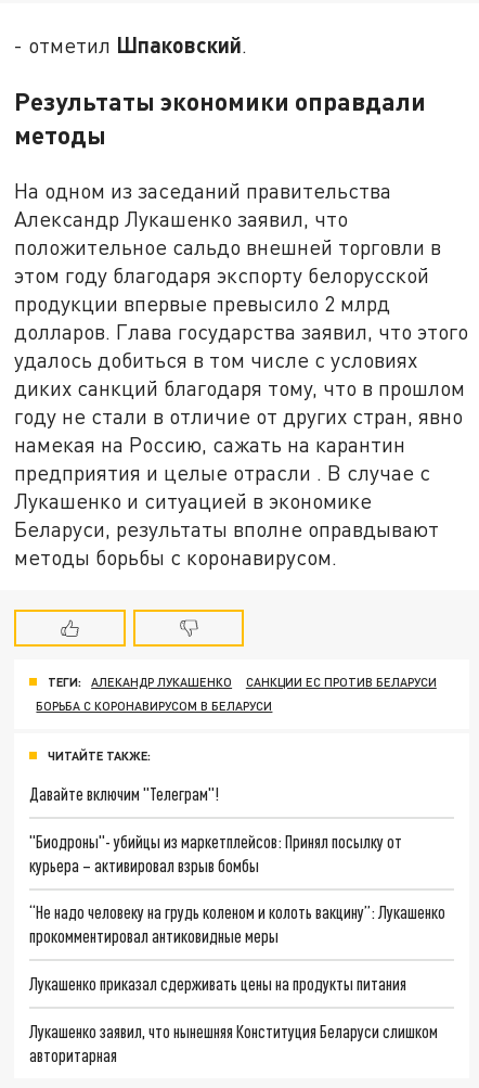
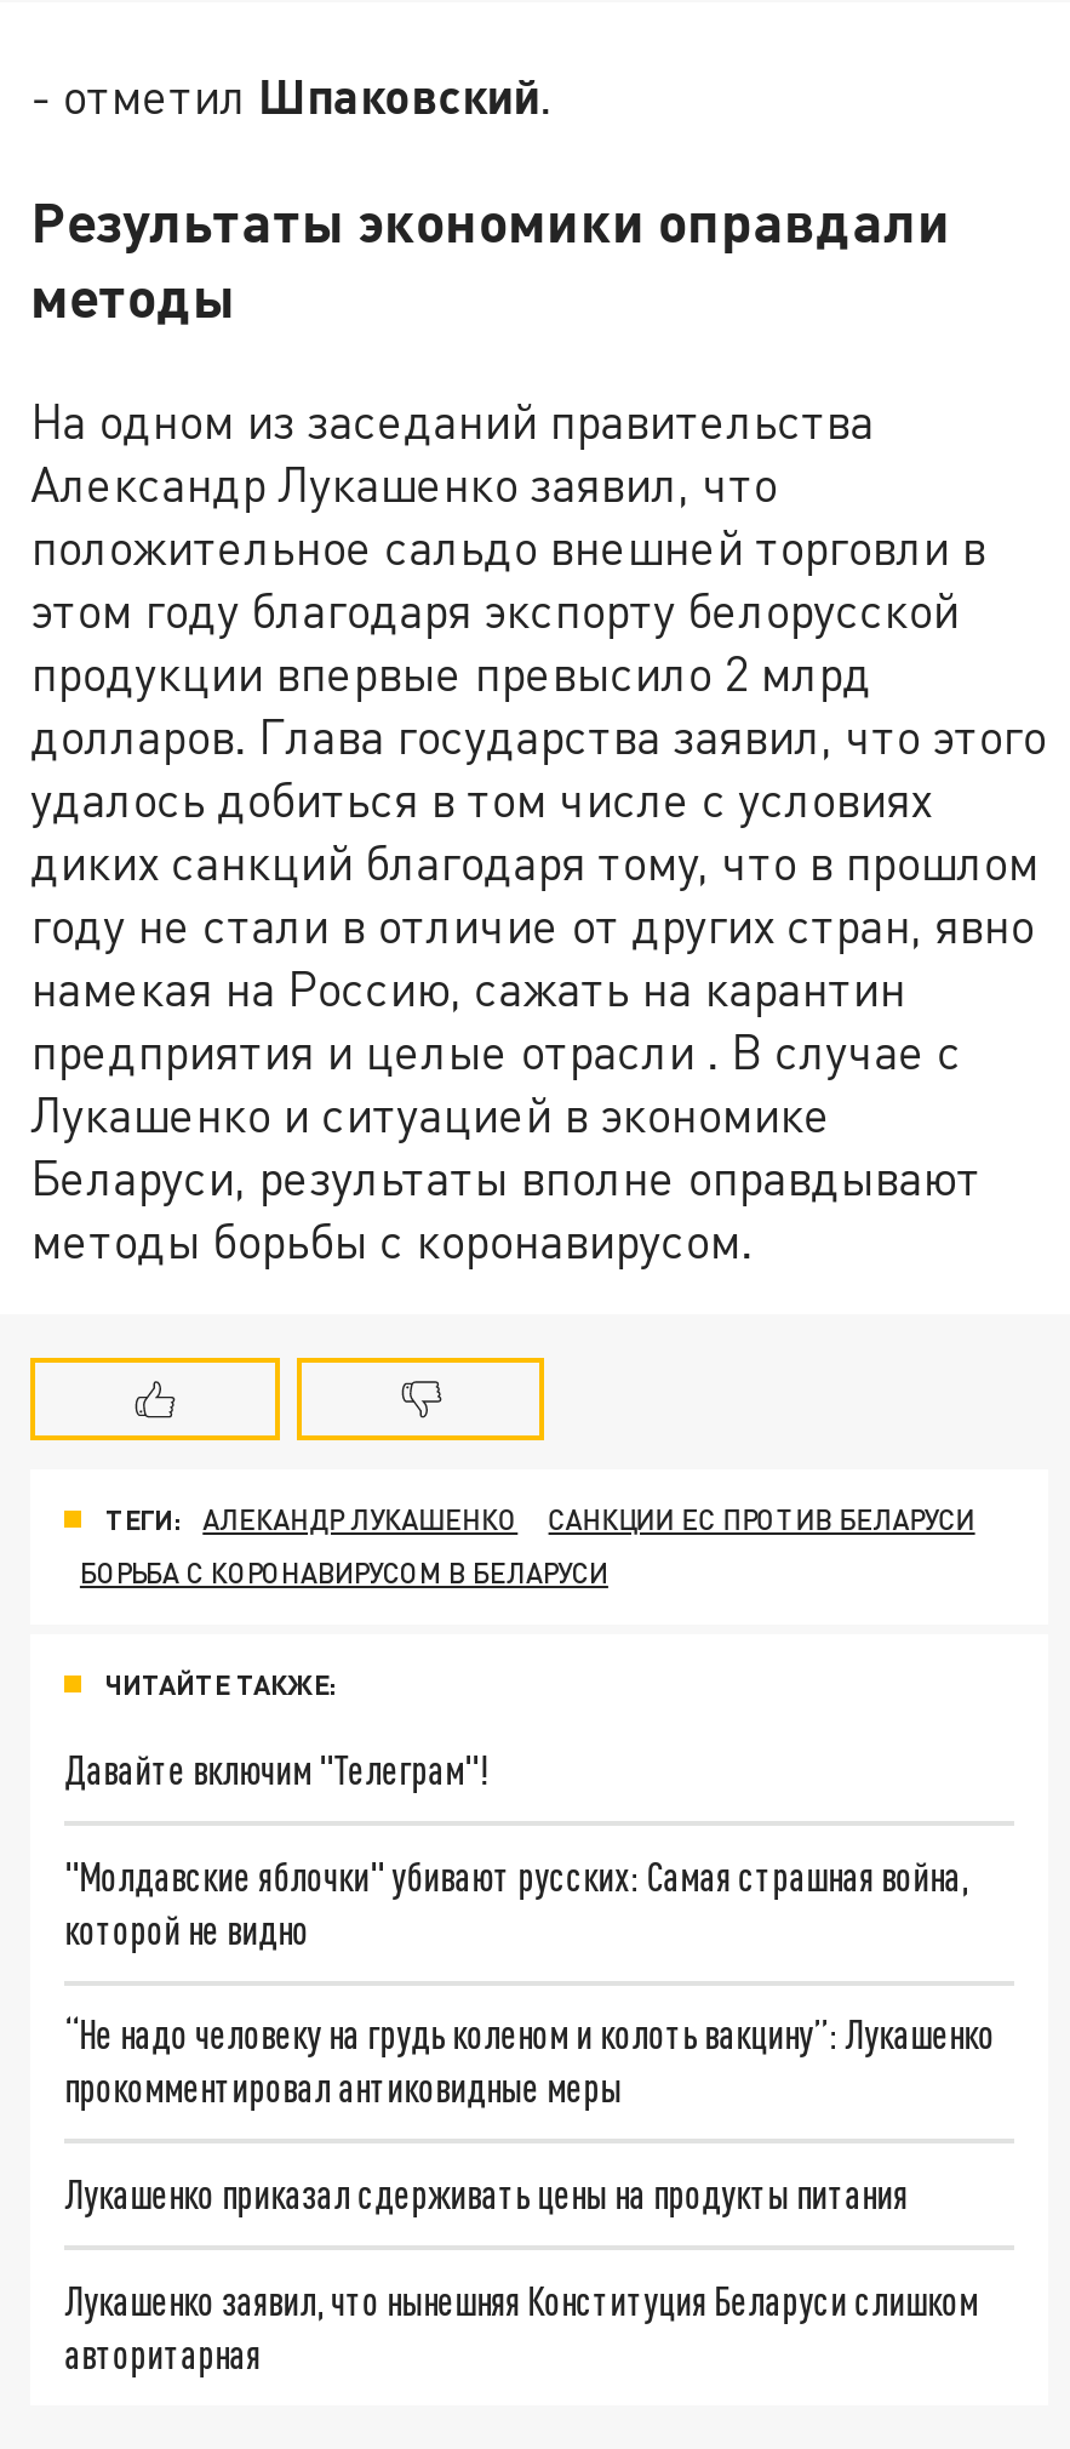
- "Биодроны"- убийцы из маркетплейсов: Принял посылку от
- курьера – активировал взрыв бомбы
+ "Молдавские яблочки" убивают русских: Самая страшная война,
+ которой не видно
